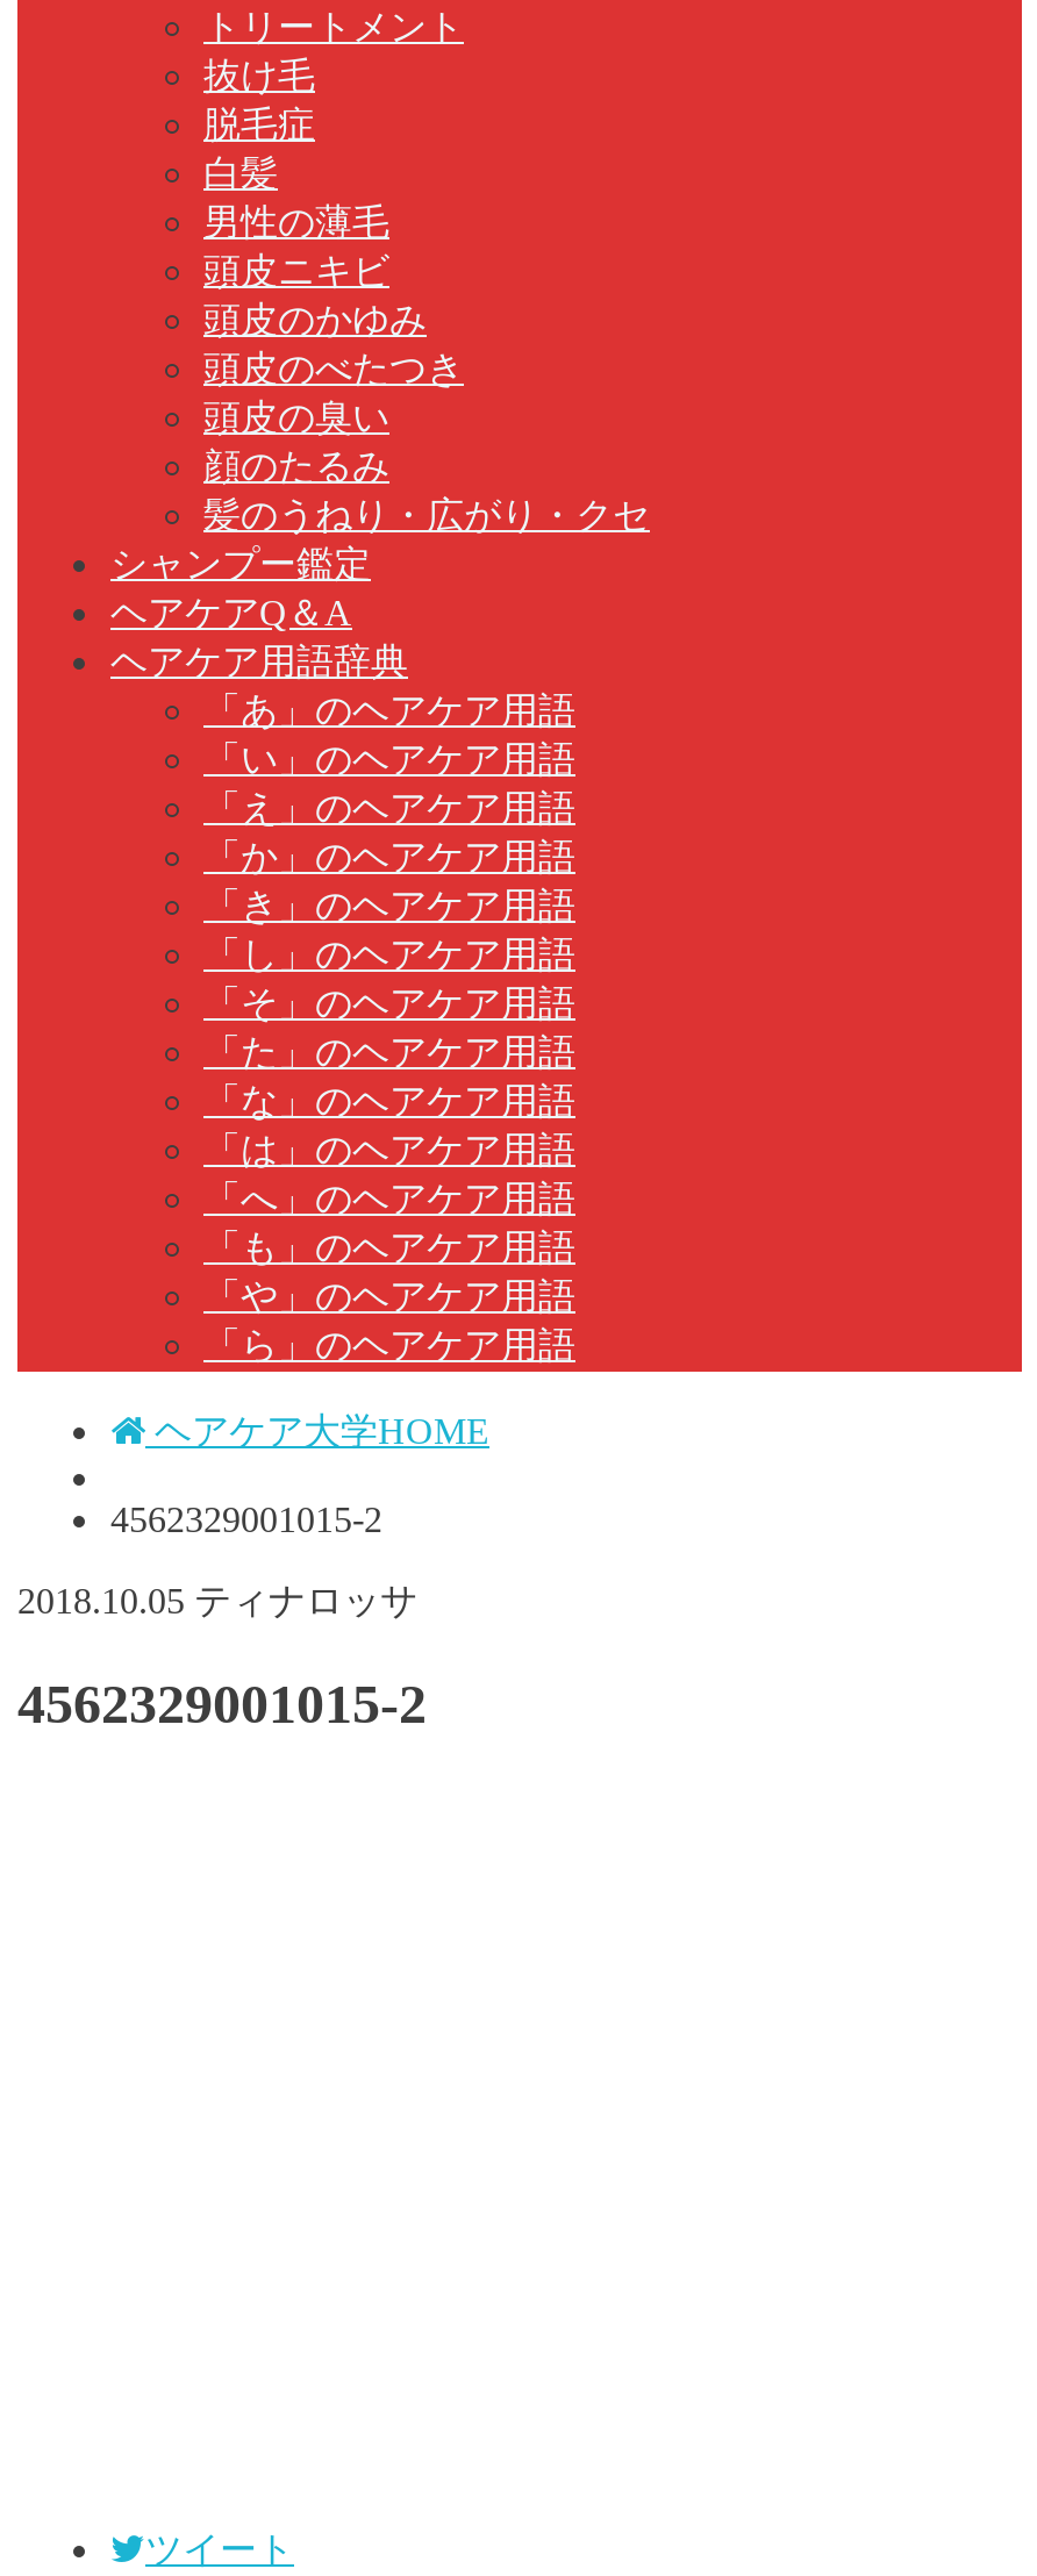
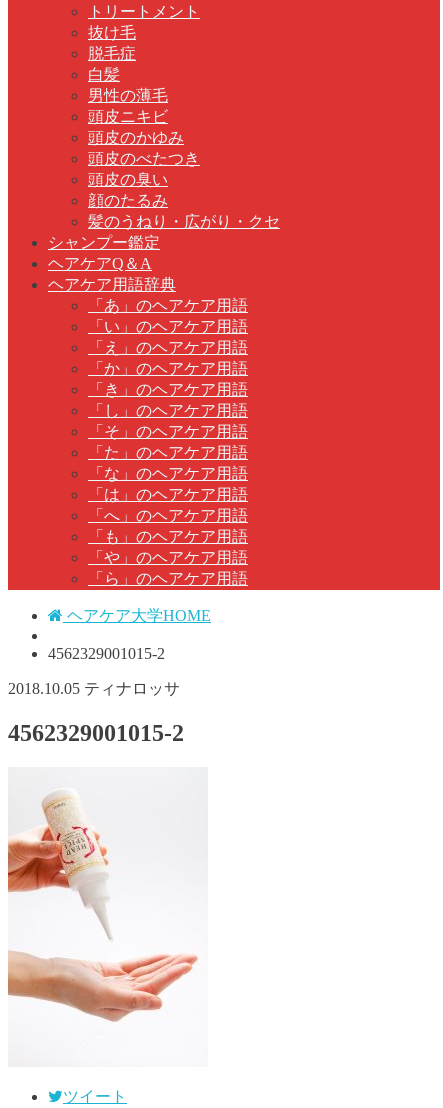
+ [image]

+ [image]
